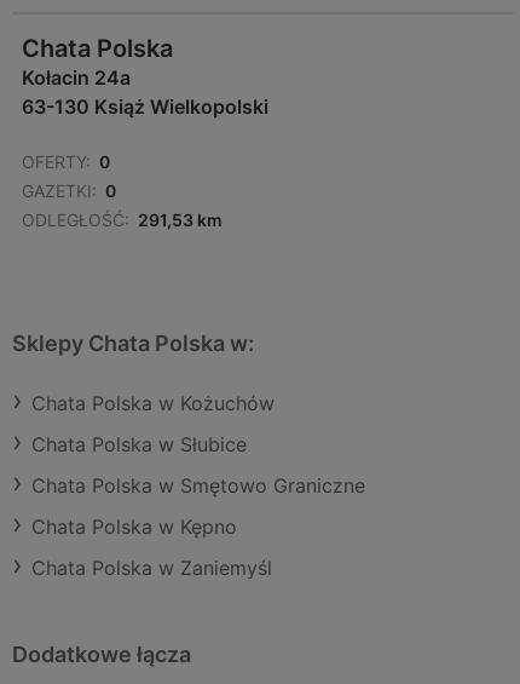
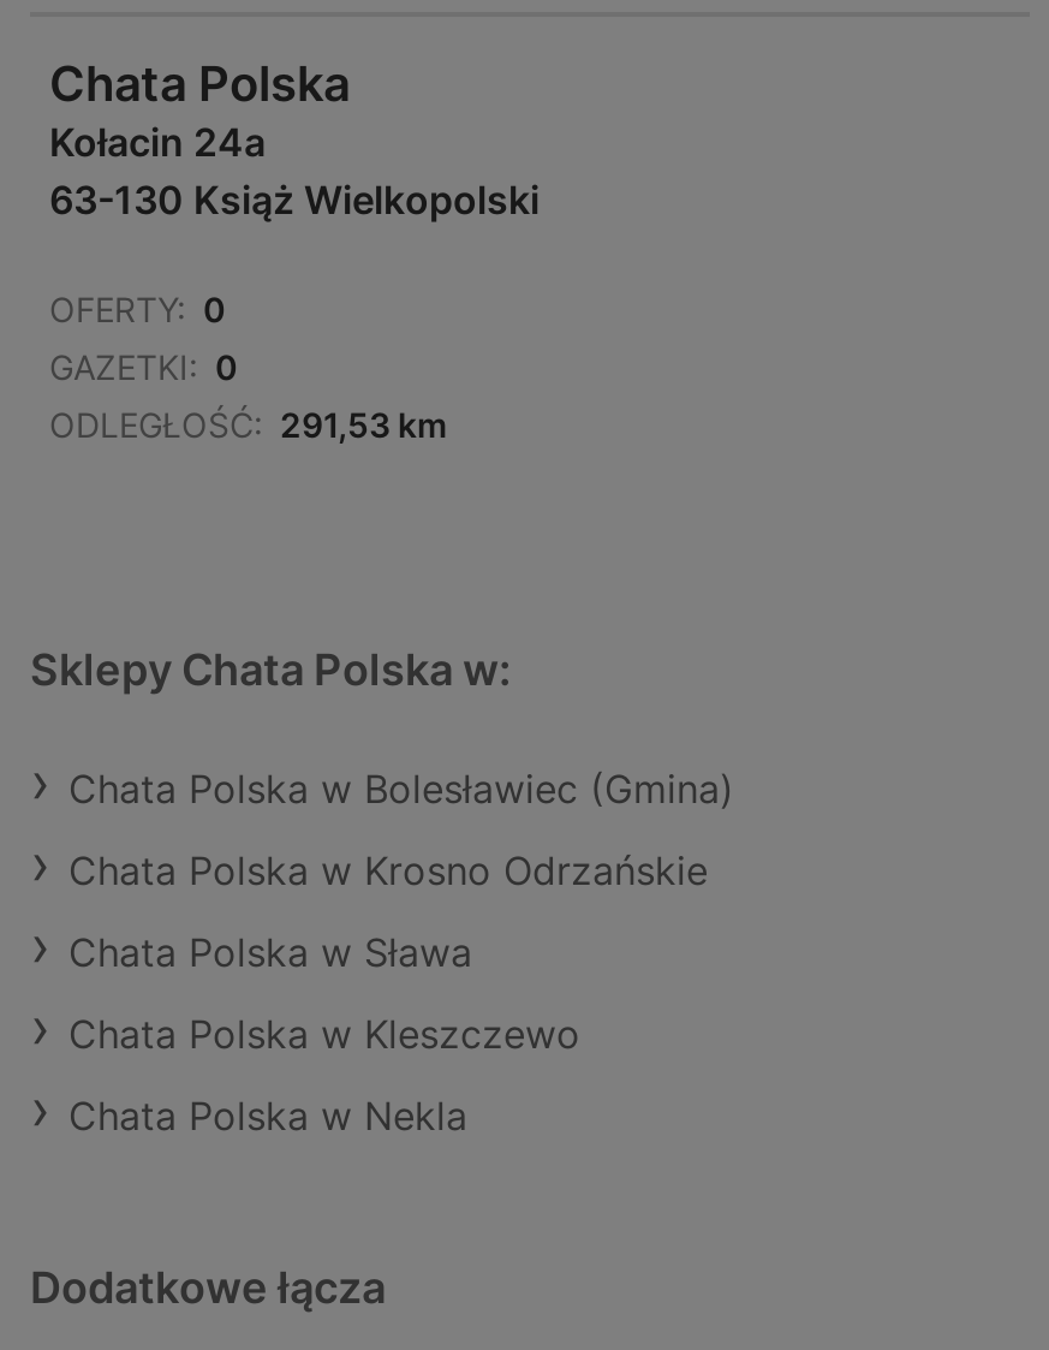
- Chata Polska w Kożuchów
+ Chata Polska w Bolesławiec (Gmina)

- Chata Polska w Słubice
+ Chata Polska w Krosno Odrzańskie

- Chata Polska w Smętowo Graniczne
+ Chata Polska w Sława

- Chata Polska w Kępno
+ Chata Polska w Kleszczewo

- Chata Polska w Zaniemyśl
+ Chata Polska w Nekla
